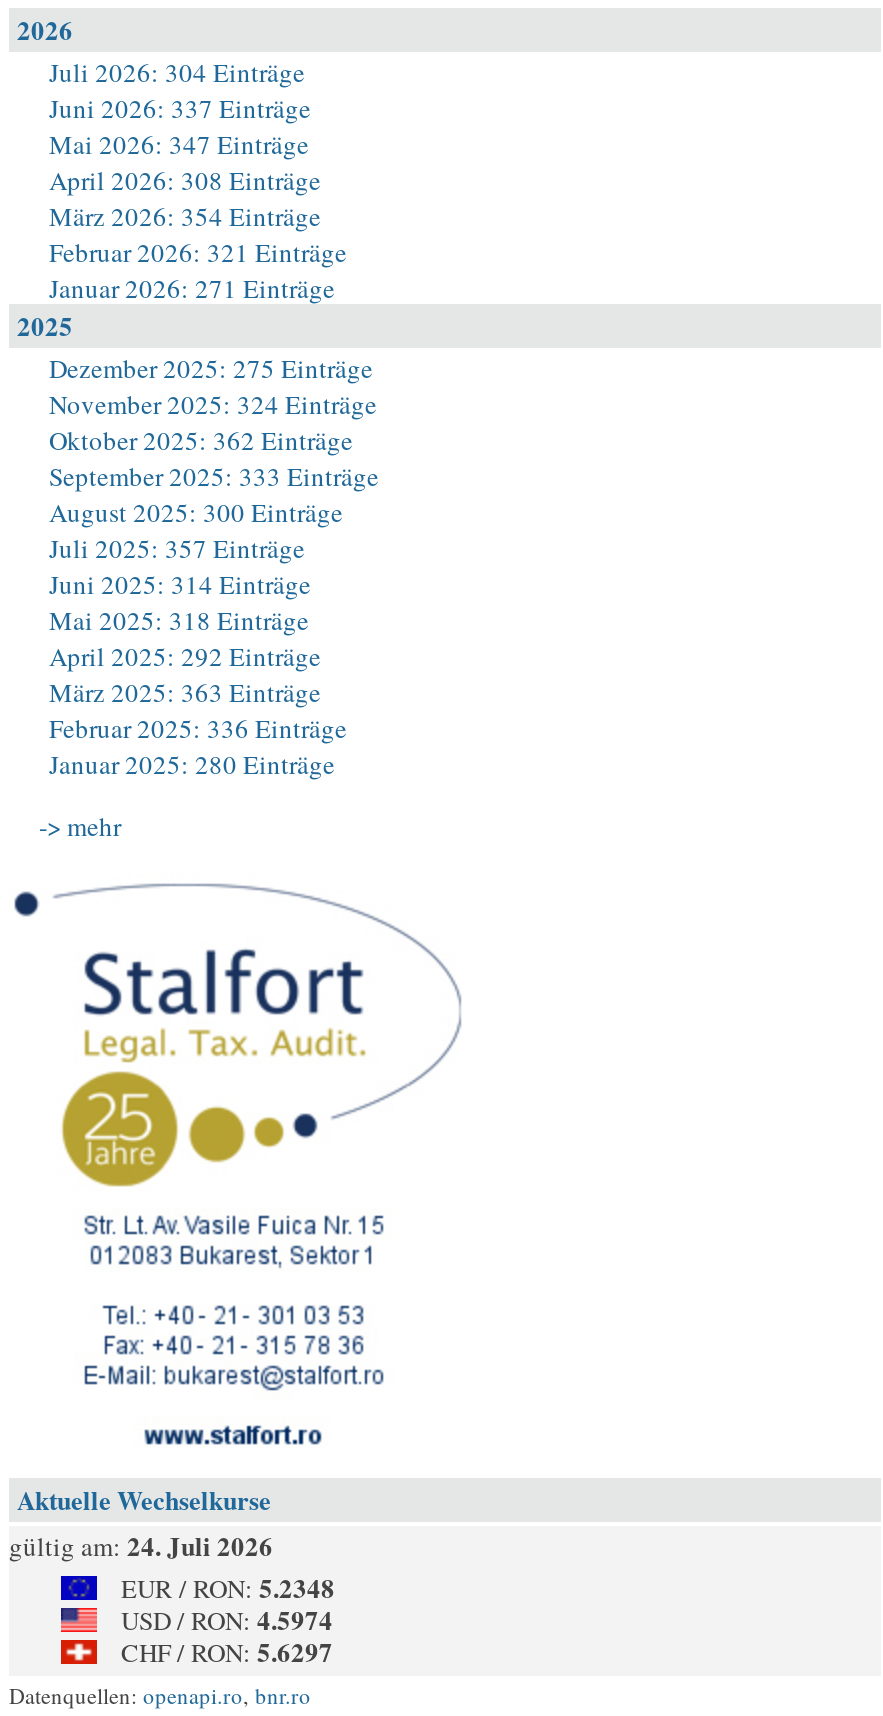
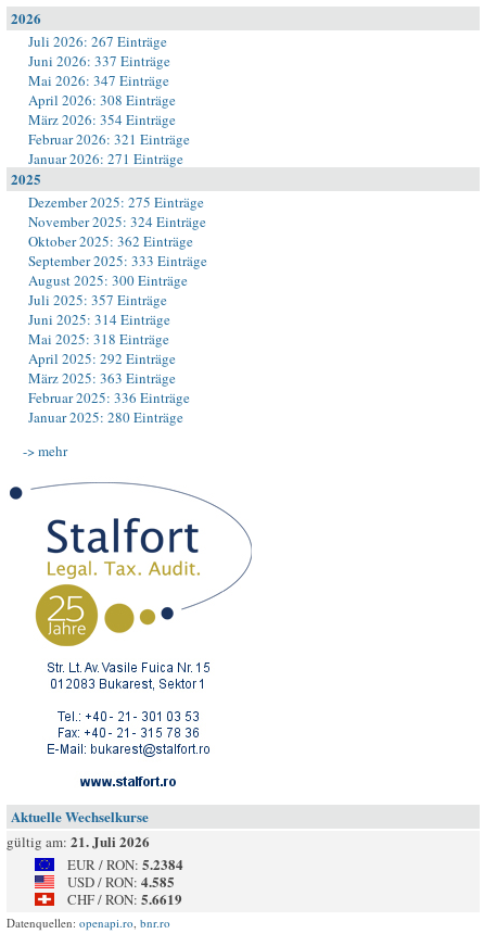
- Juli 2026: 304 Einträge
+ Juli 2026: 267 Einträge

- gültig am: 24. Juli 2026
+ gültig am: 21. Juli 2026

- EUR / RON: 5.2348
+ EUR / RON: 5.2384

- USD / RON: 4.5974
+ USD / RON: 4.585

- CHF / RON: 5.6297
+ CHF / RON: 5.6619
